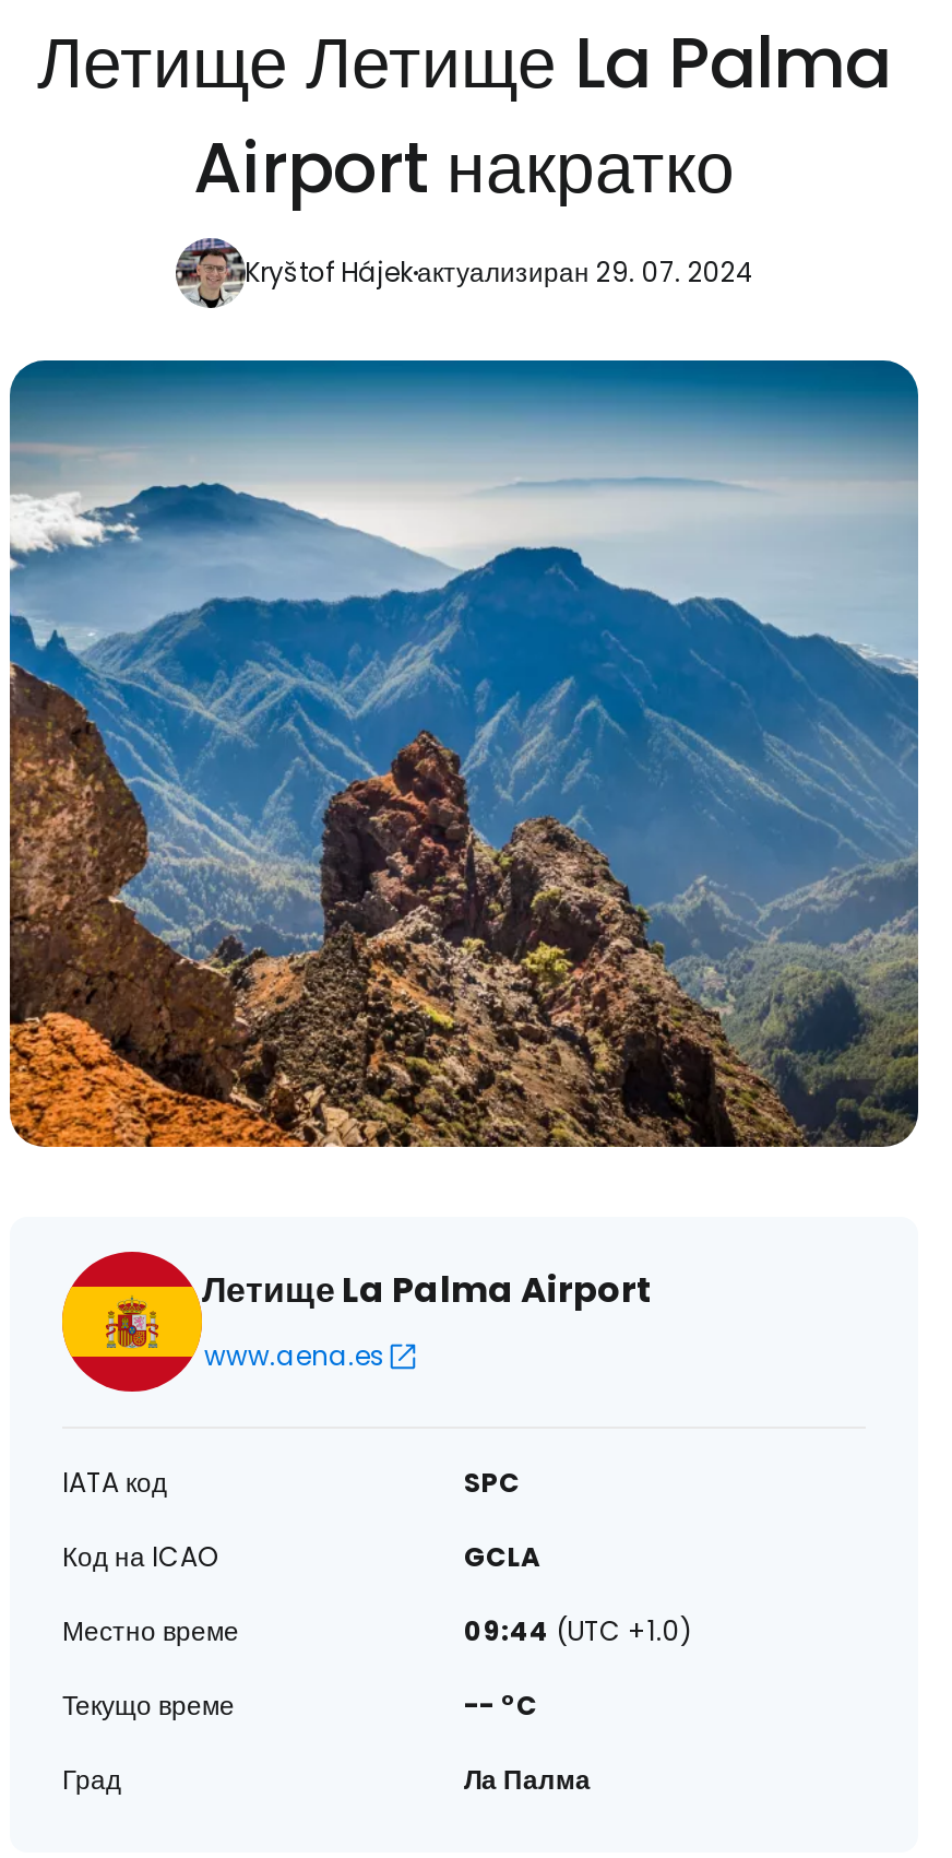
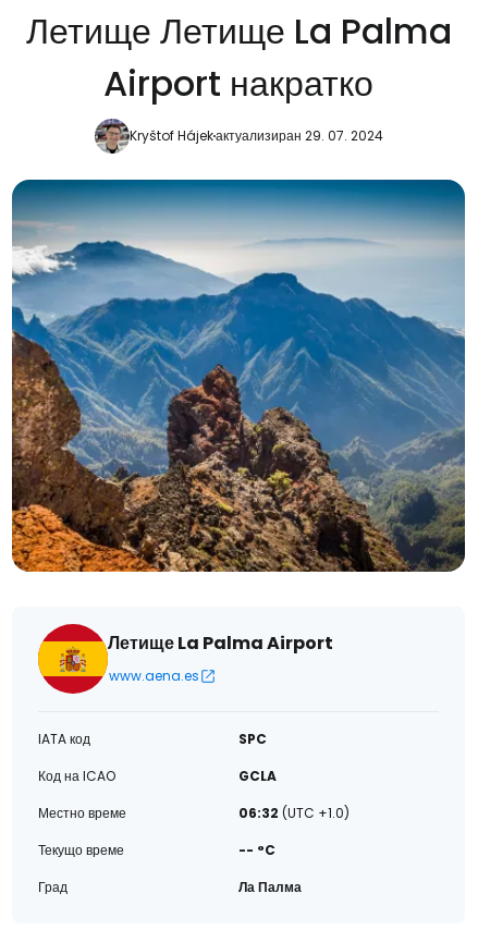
- 09:44 (UTC +1.0)
+ 06:32 (UTC +1.0)
